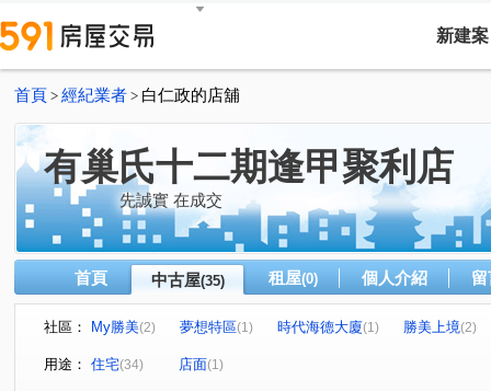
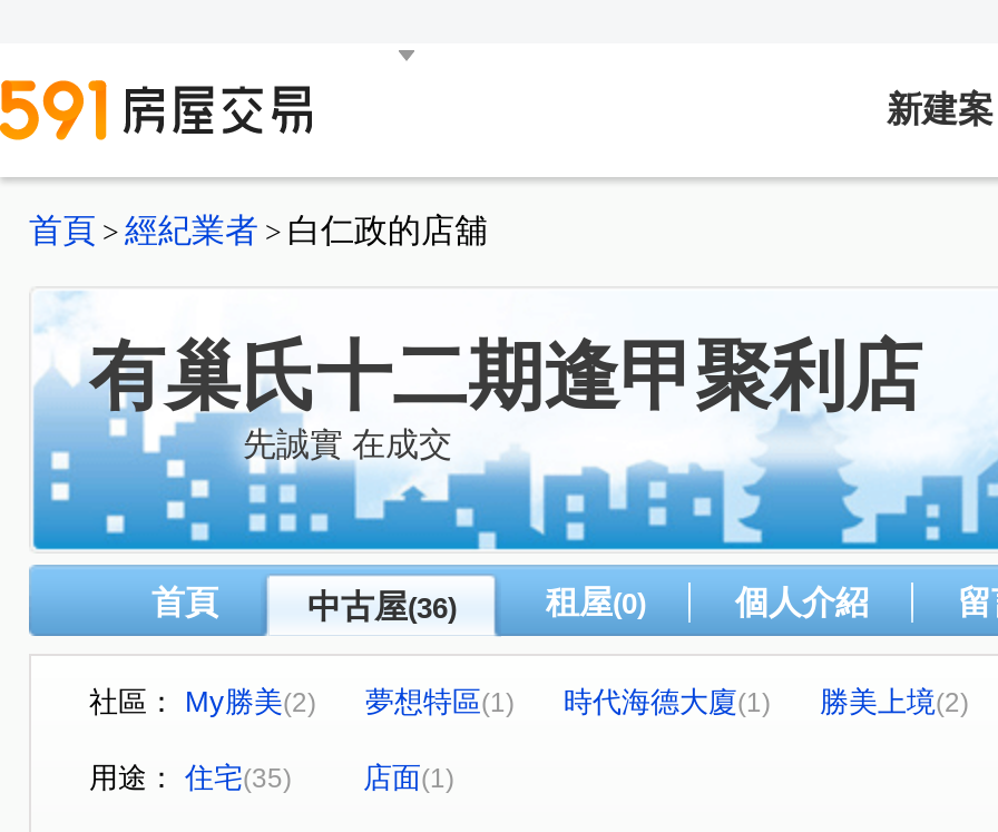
- 中古屋(35)
+ 中古屋(36)

- 用途： 住宅(34)
+ 用途： 住宅(35)
